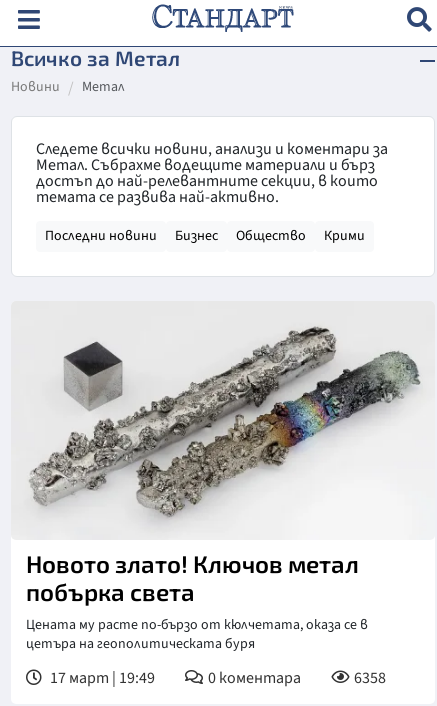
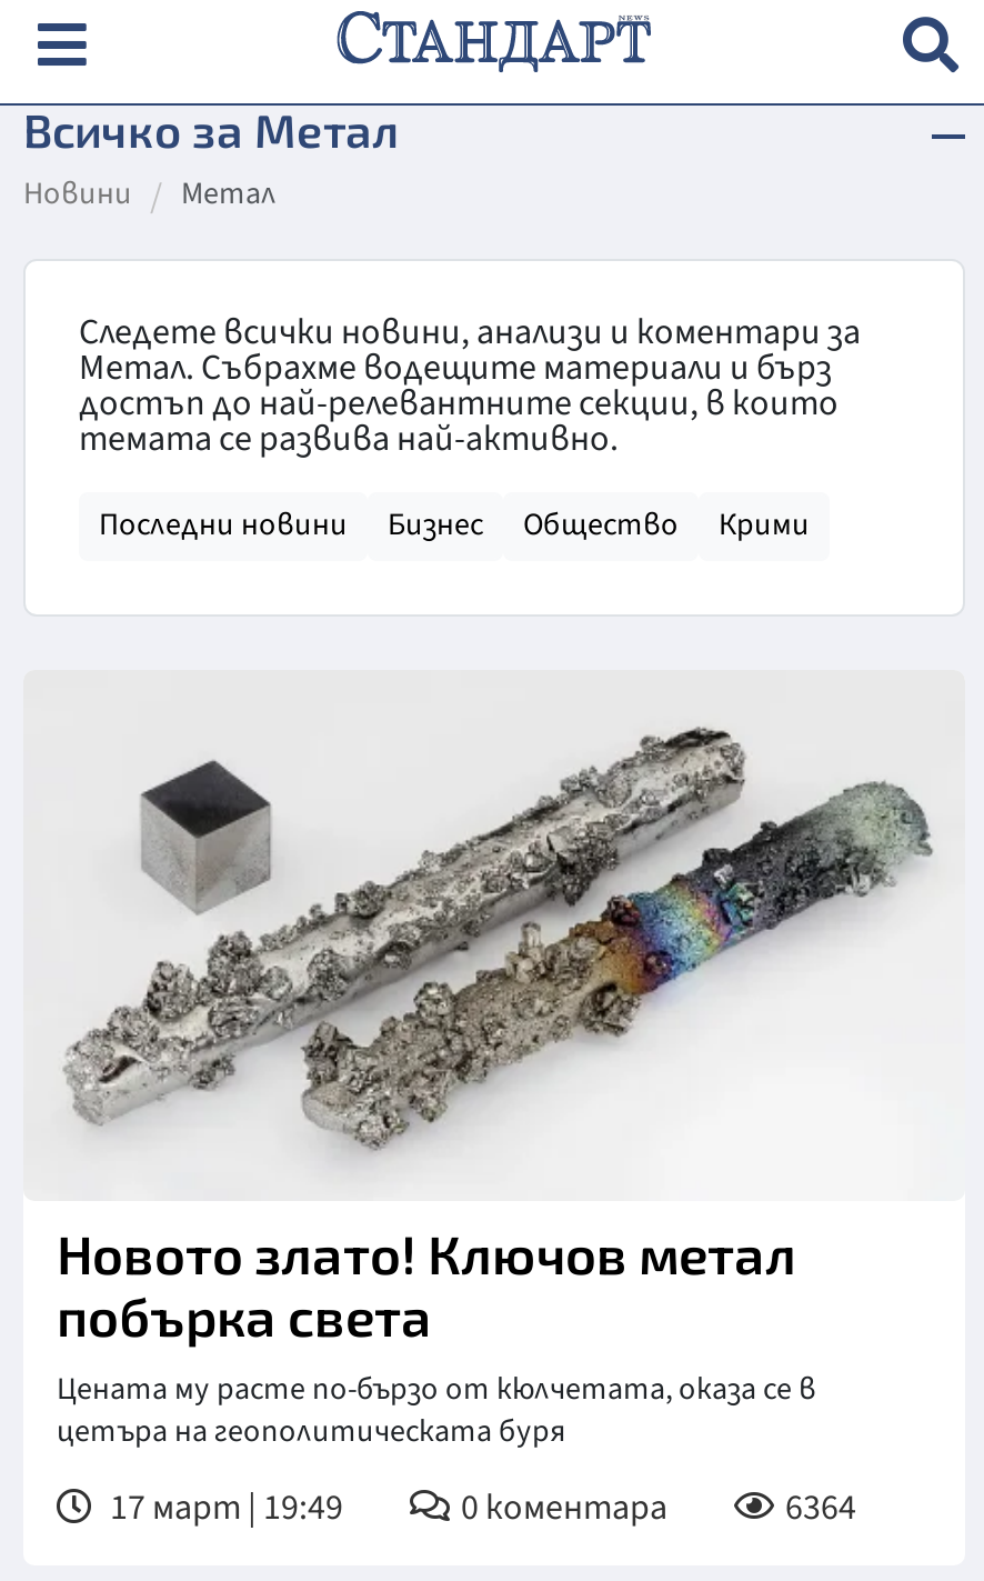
- 6358
+ 6364
